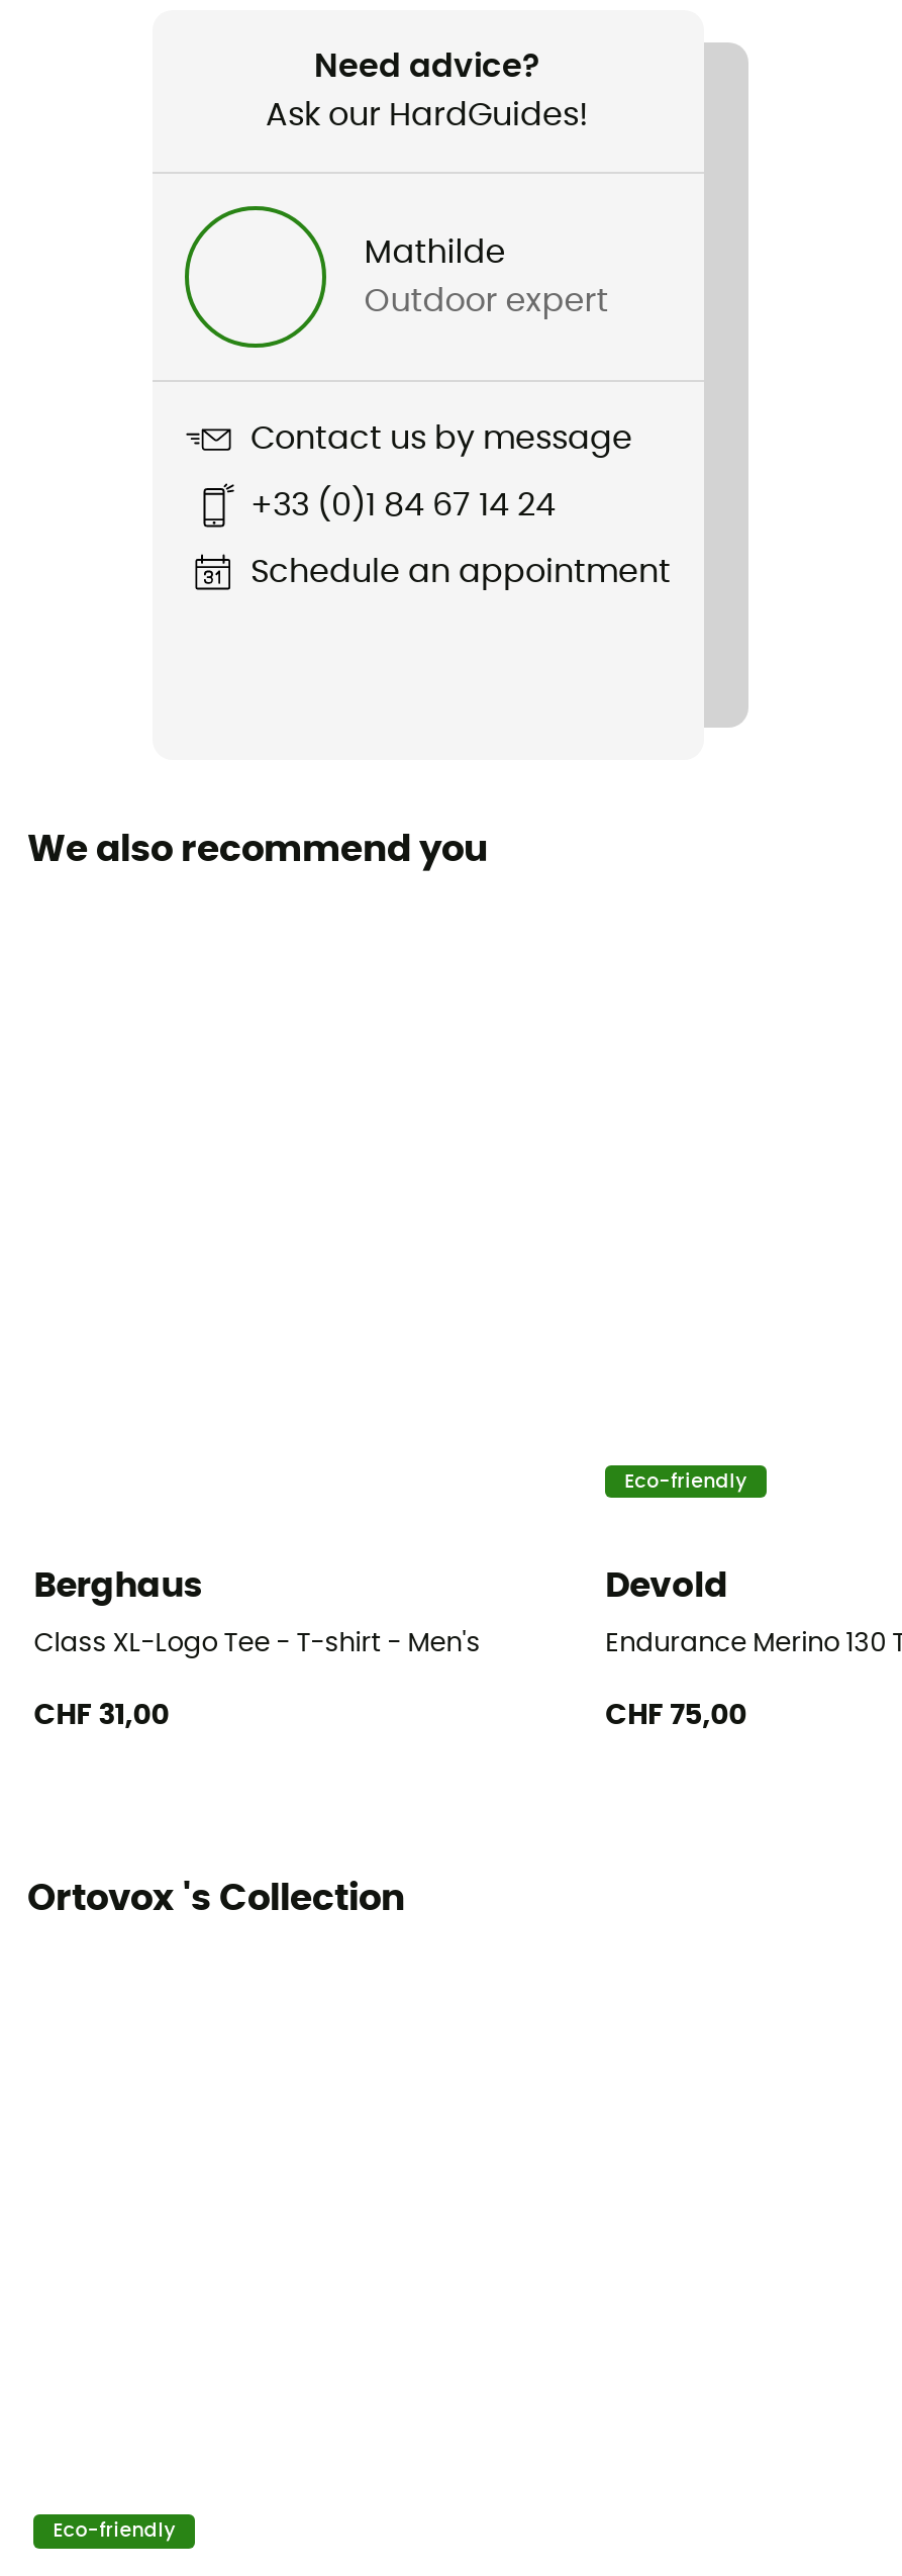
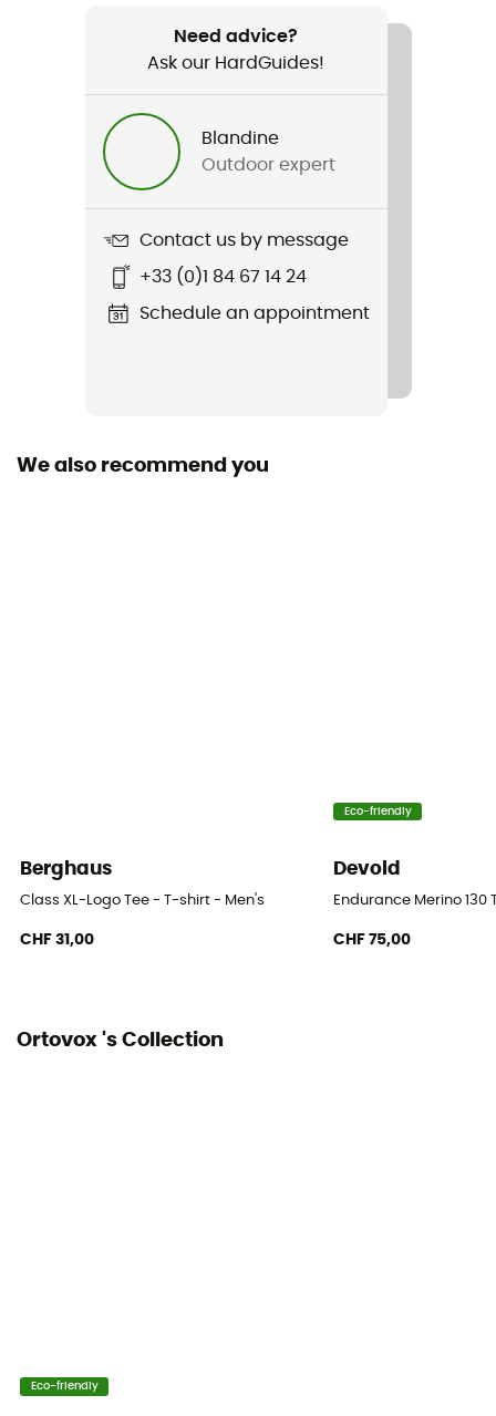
- Mathilde
+ Blandine
